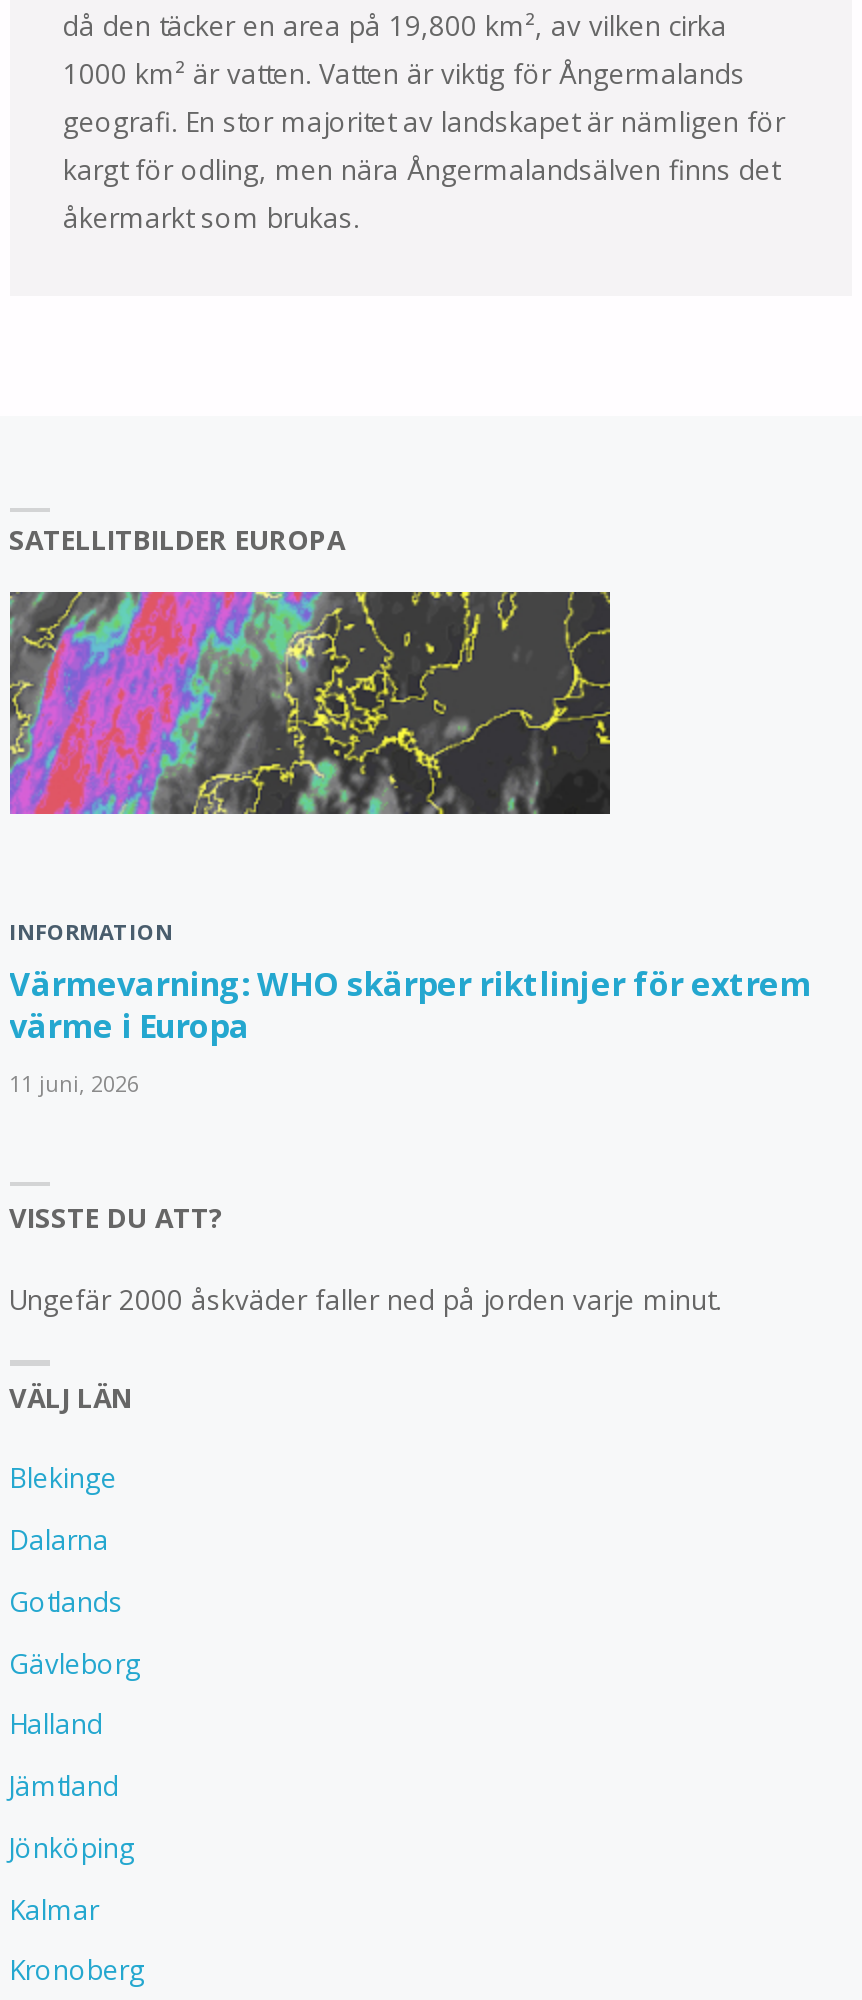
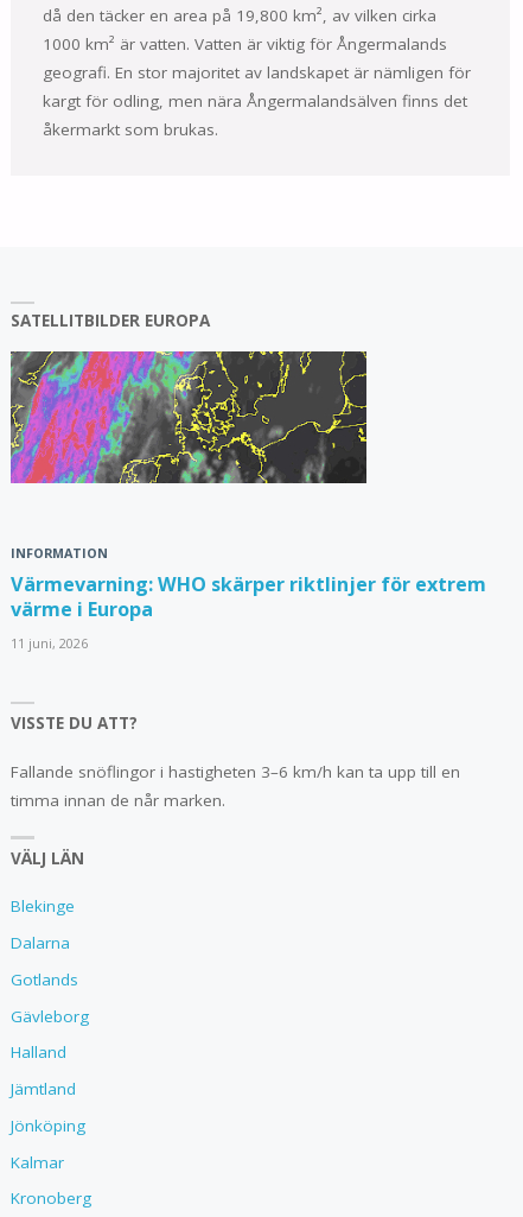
- Ungefär 2000 åskväder faller ned på jorden varje minut.
+ Fallande snöflingor i hastigheten 3–6 km/h kan ta upp till en
+ timma innan de når marken.
